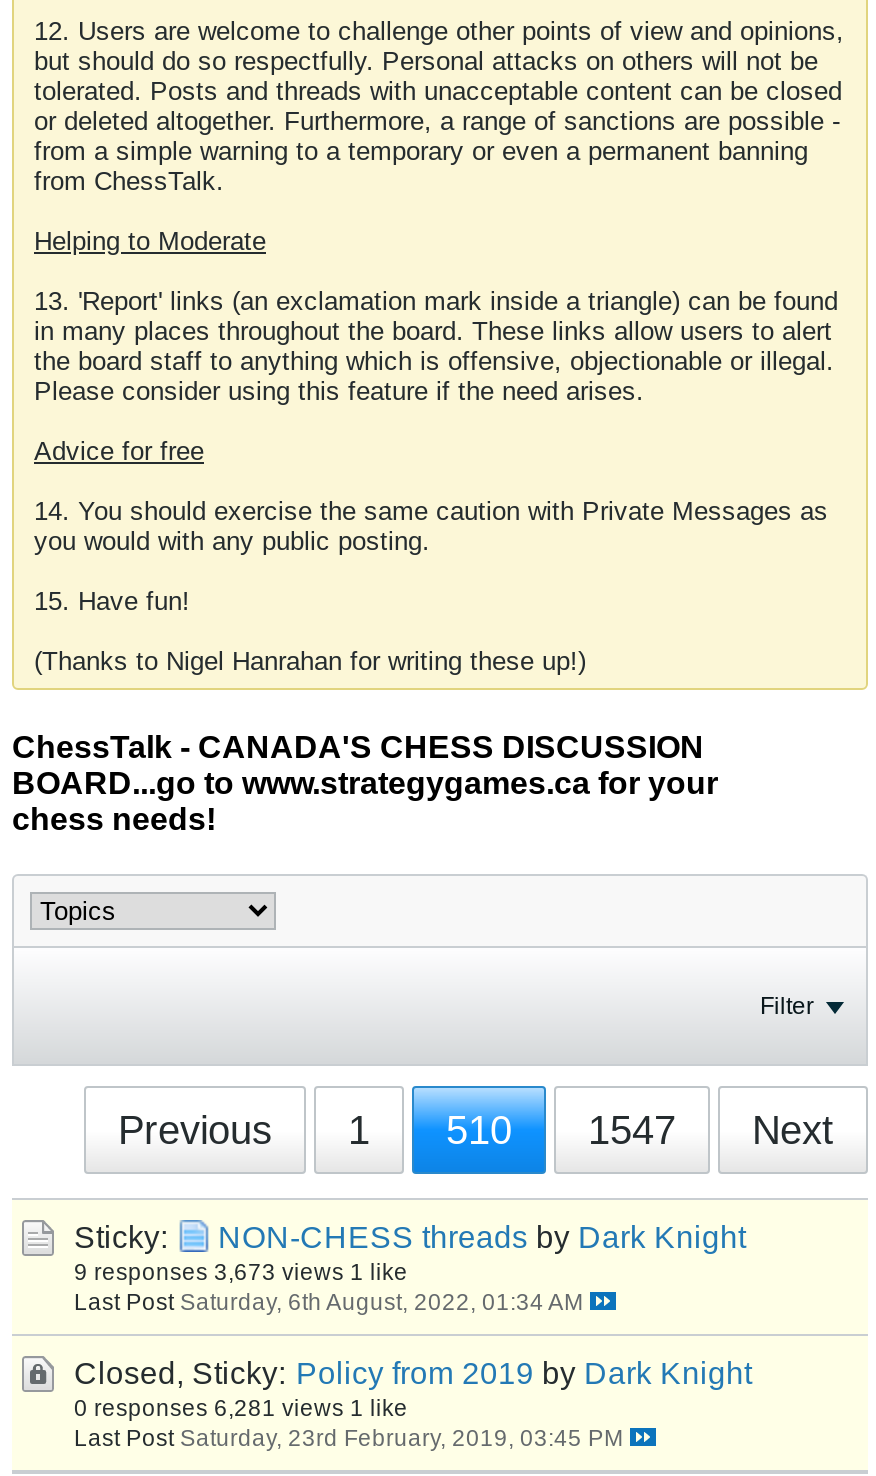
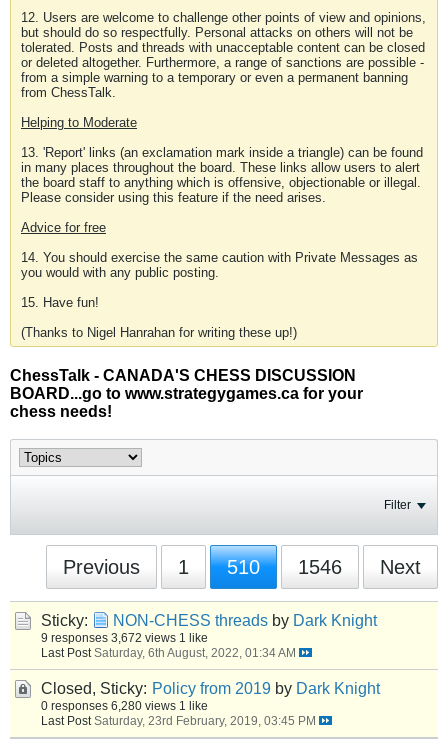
- Previous 1 510 1547 Next
+ Previous 1 510 1546 Next

- 9 responses 3,673 views 1 like
+ 9 responses 3,672 views 1 like

- 0 responses 6,281 views 1 like
+ 0 responses 6,280 views 1 like
